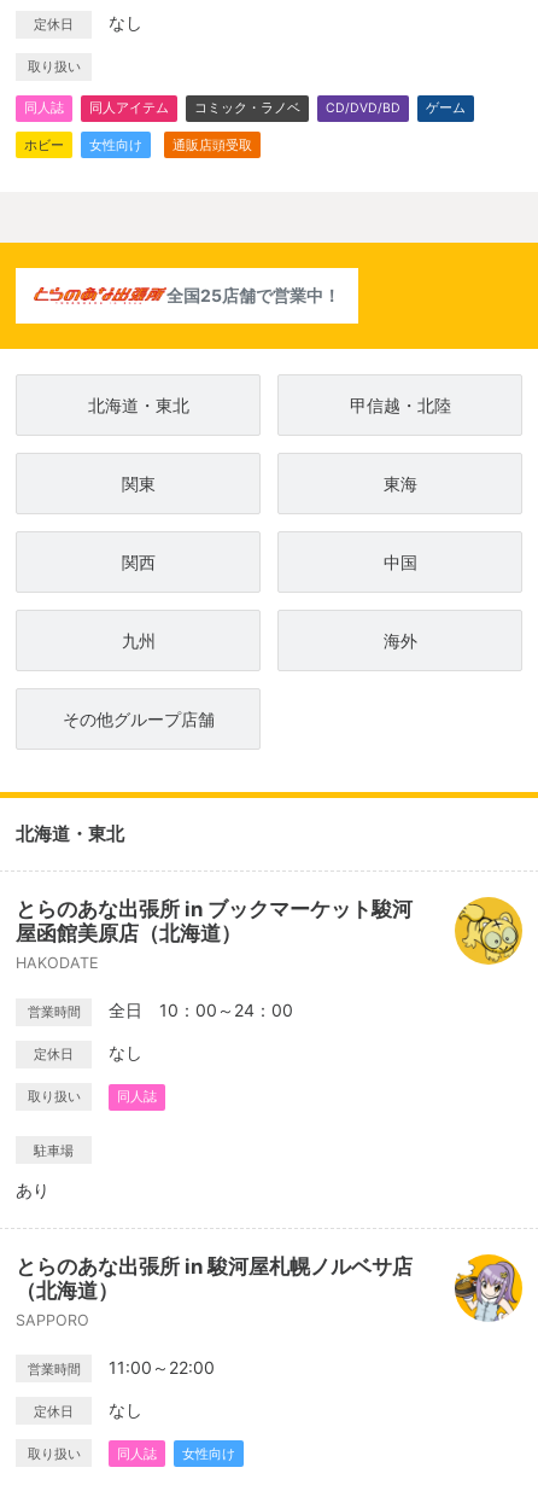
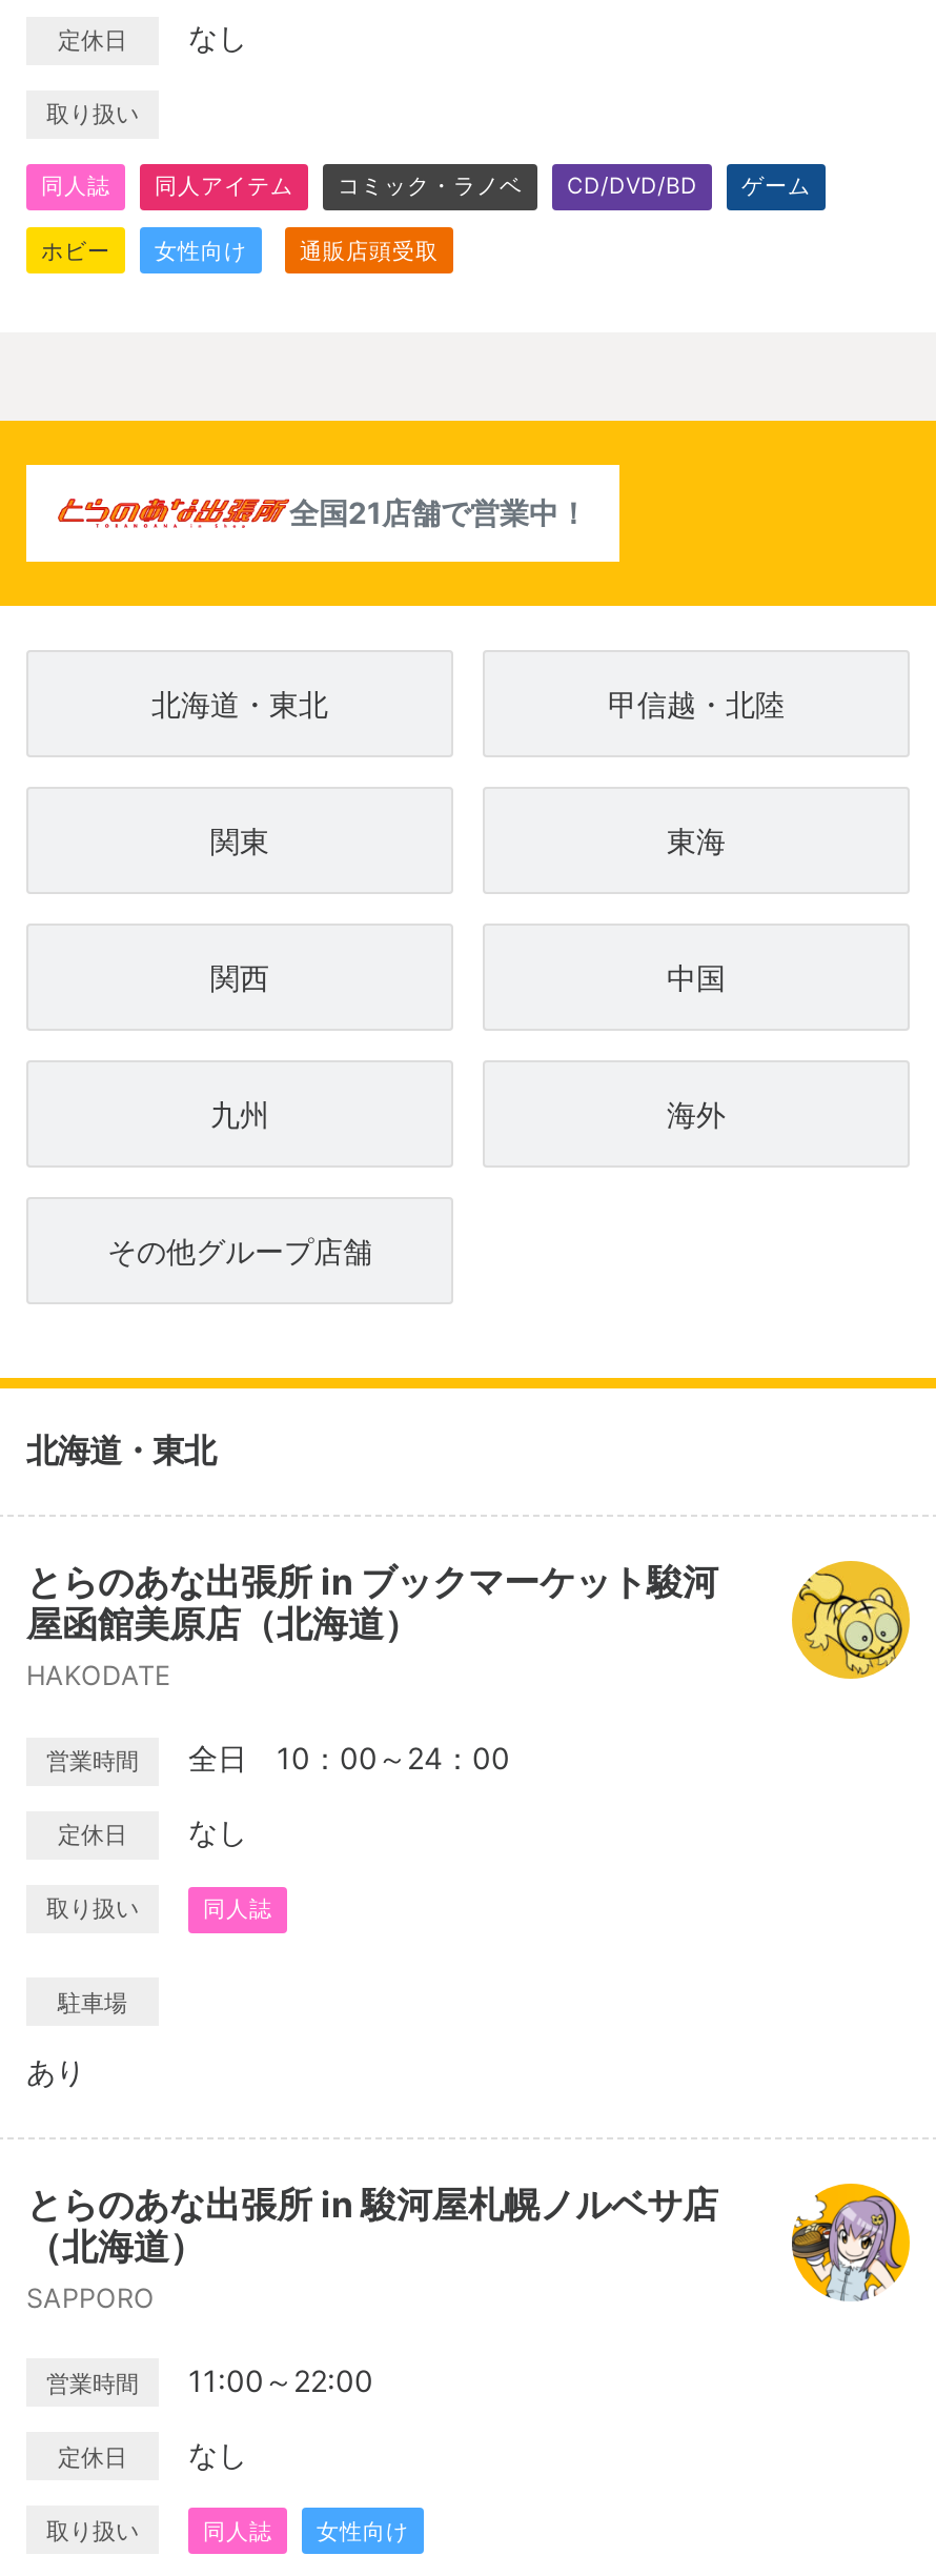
- 全国25店舗で営業中！
+ 全国21店舗で営業中！
